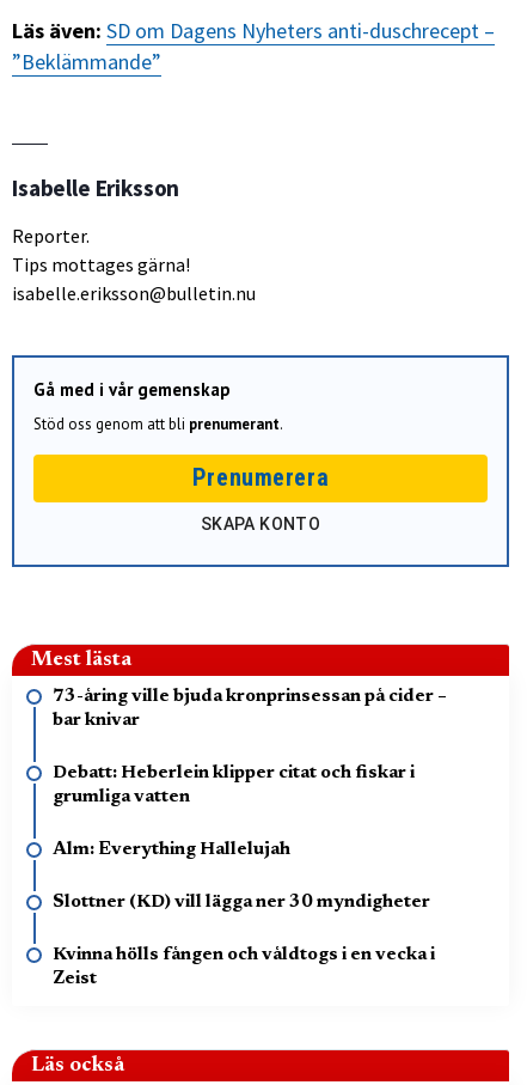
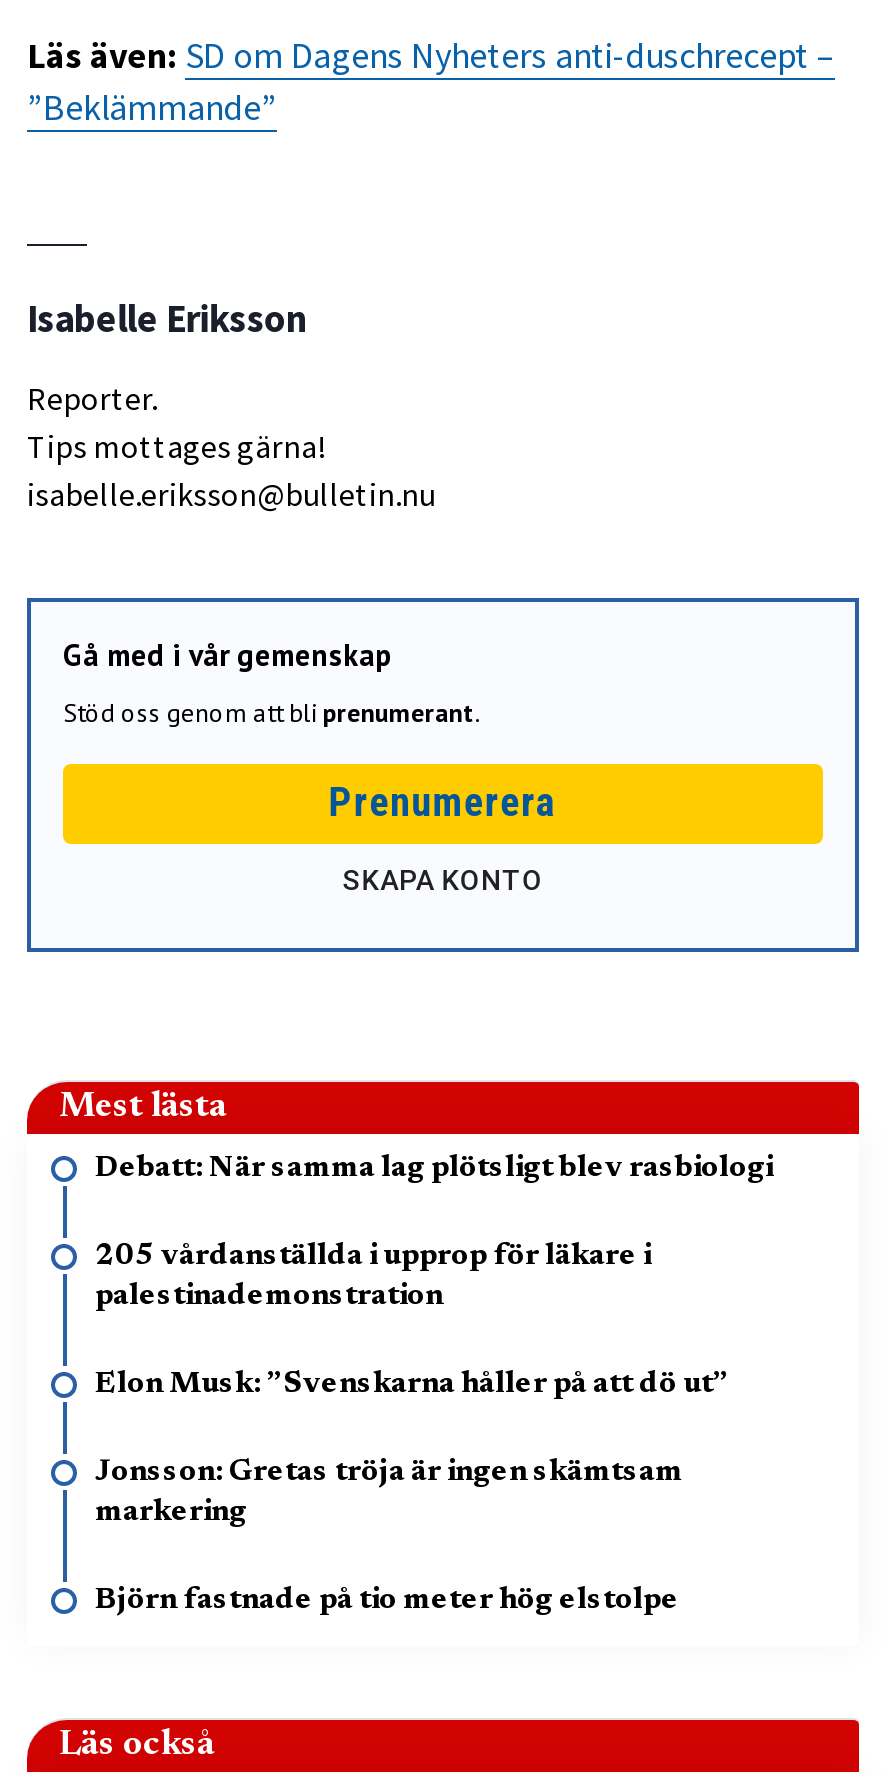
- 73-åring ville bjuda kronprinsessan på cider –
- bar knivar
+ Debatt: När samma lag plötsligt blev rasbiologi

- Debatt: Heberlein klipper citat och fiskar i
- grumliga vatten
+ 205 vårdanställda i upprop för läkare i
+ palestinademonstration

- Alm: Everything Hallelujah
+ Elon Musk: ”Svenskarna håller på att dö ut”

- Slottner (KD) vill lägga ner 30 myndigheter
+ Jonsson: Gretas tröja är ingen skämtsam
+ markering

- Kvinna hölls fången och våldtogs i en vecka i
- Zeist
+ Björn fastnade på tio meter hög elstolpe
